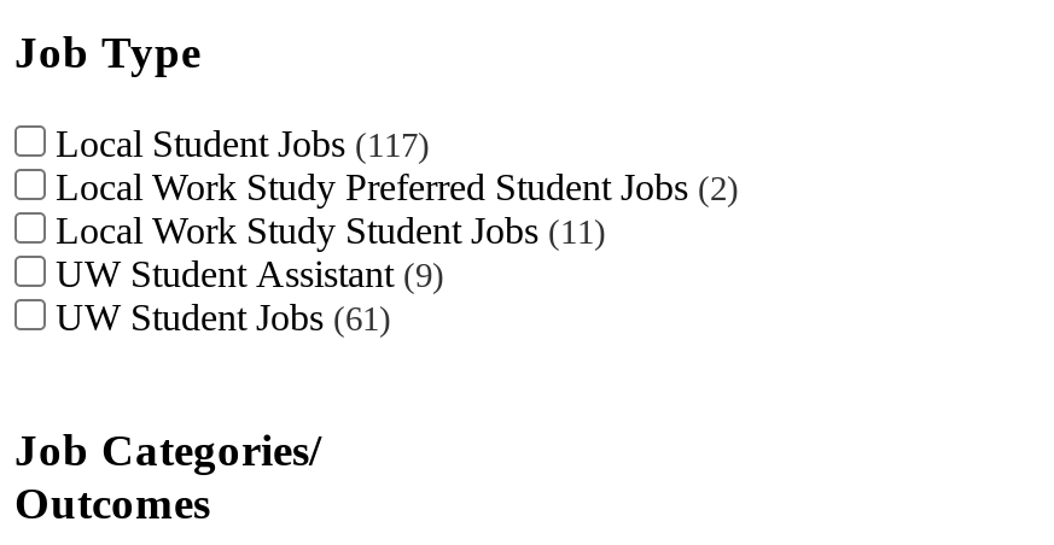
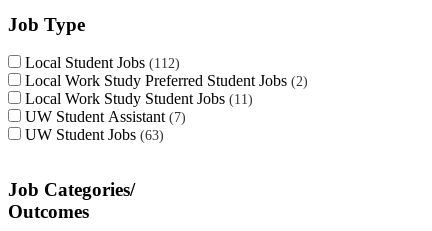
- Local Student Jobs 117
+ Local Student Jobs 112

- UW Student Assistant 9
+ UW Student Assistant 7

- UW Student Jobs 61
+ UW Student Jobs 63
